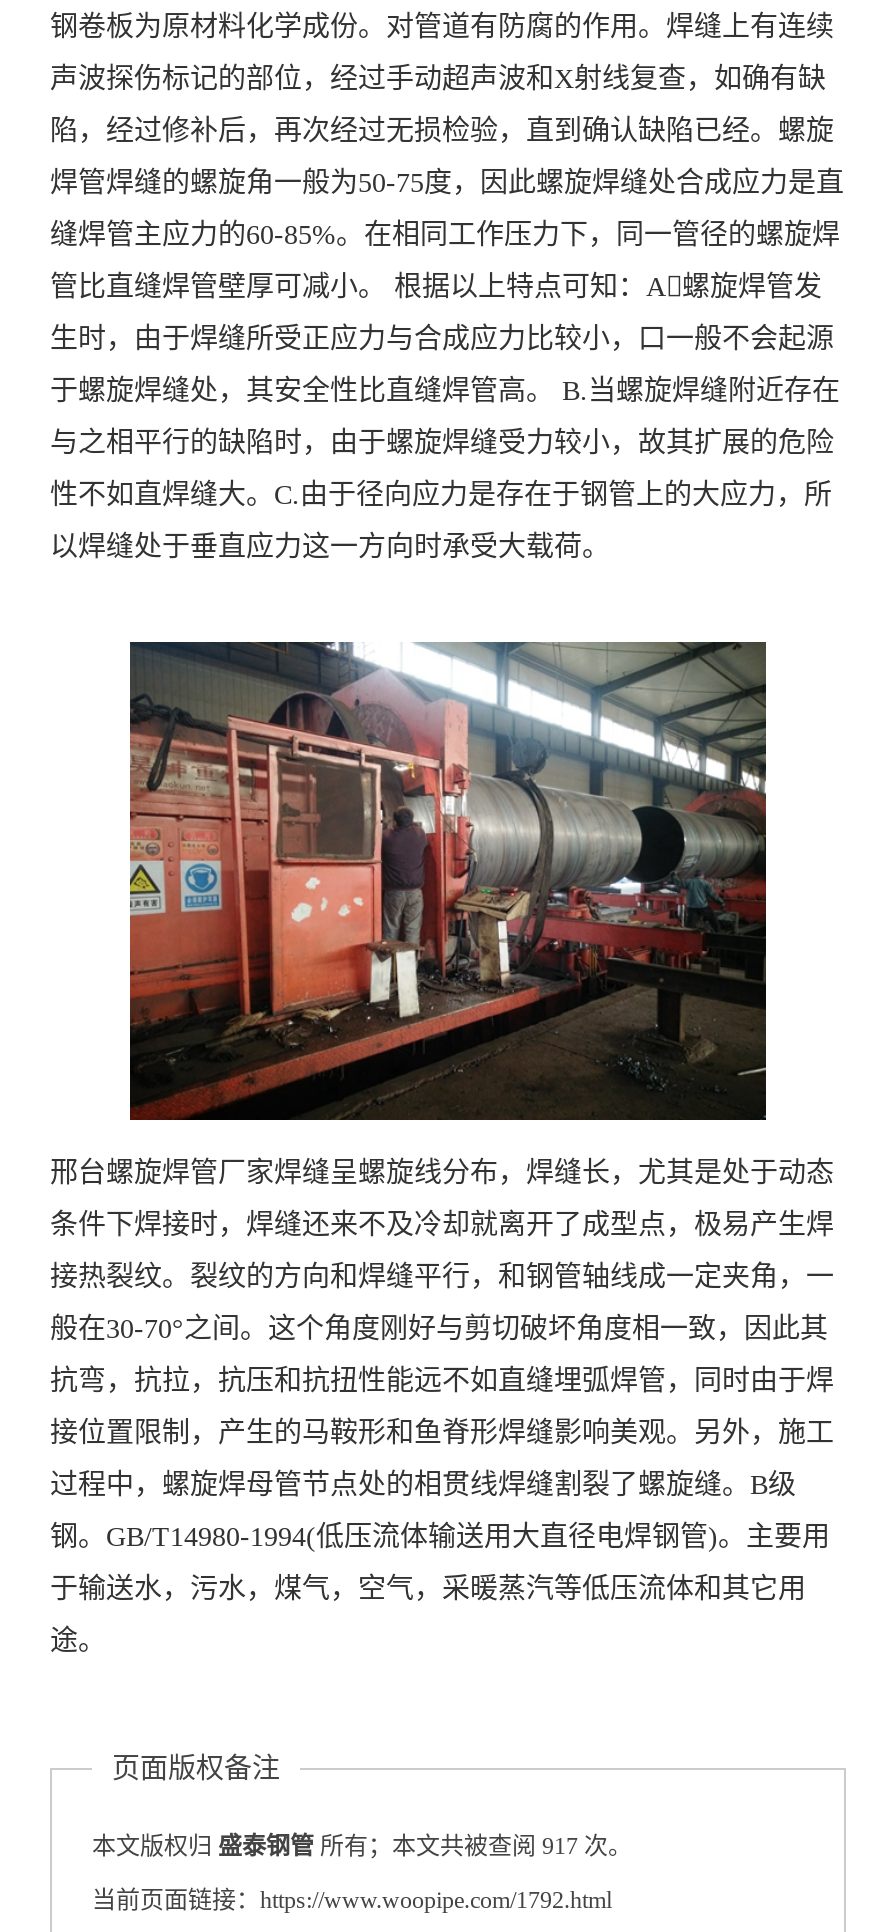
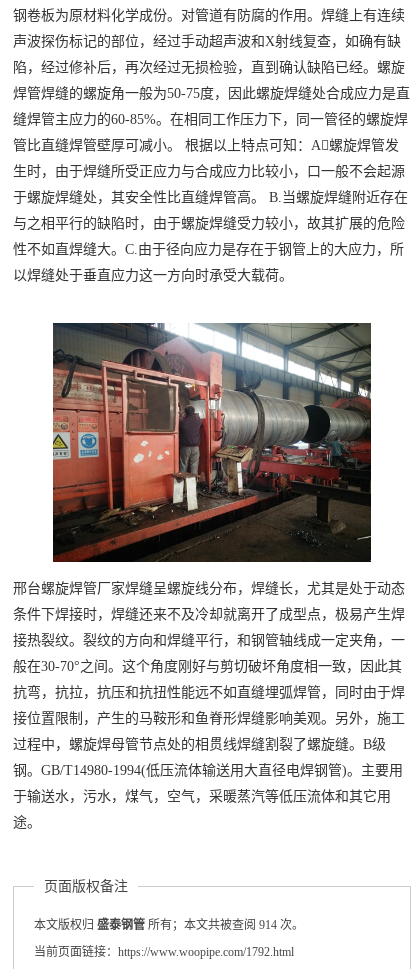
- 本文版权归盛泰钢管所有；本文共被查阅 917 次。
+ 本文版权归盛泰钢管所有；本文共被查阅 914 次。
